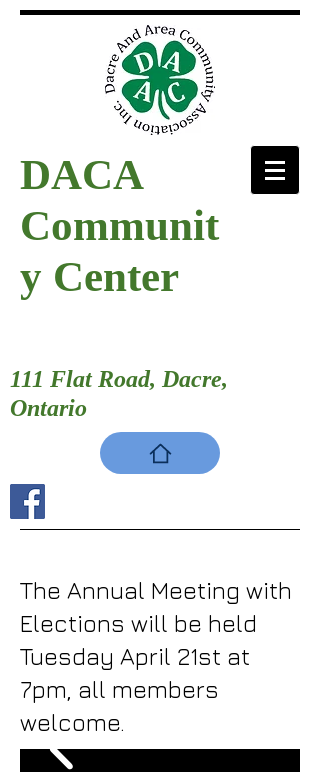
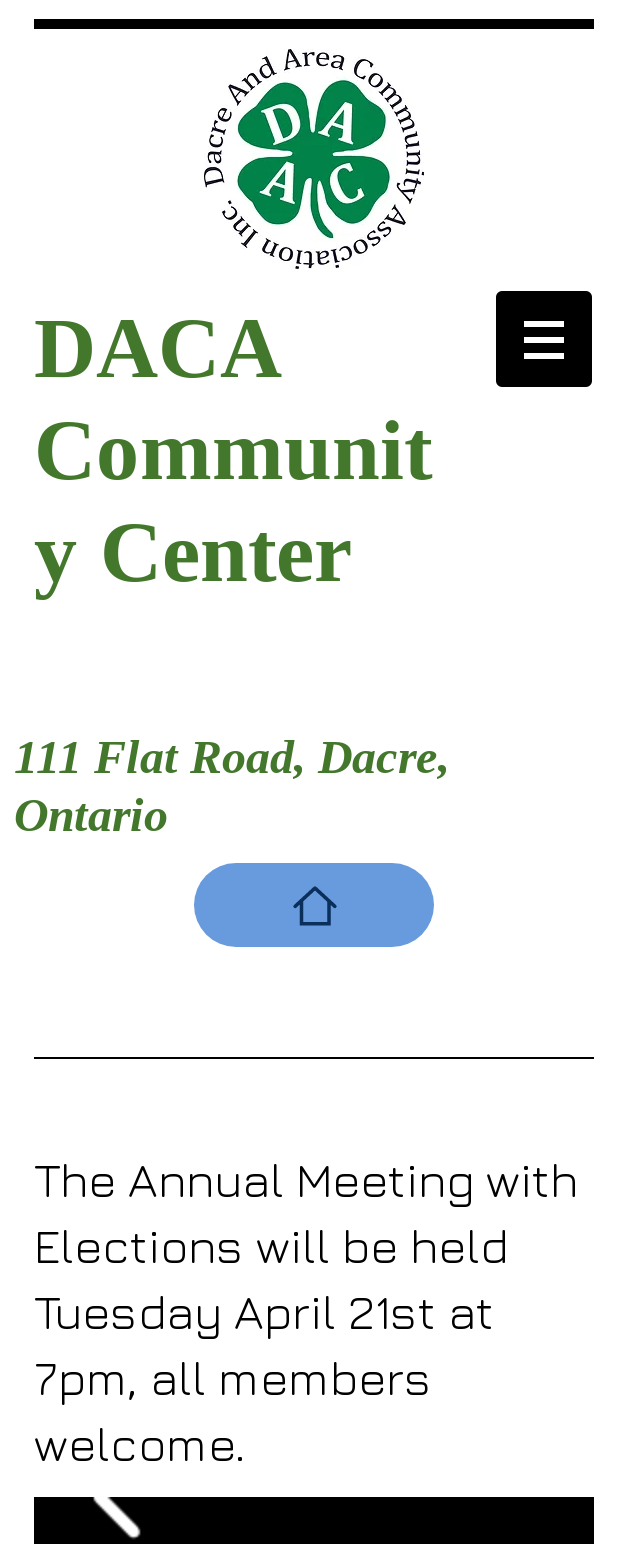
- [image]
